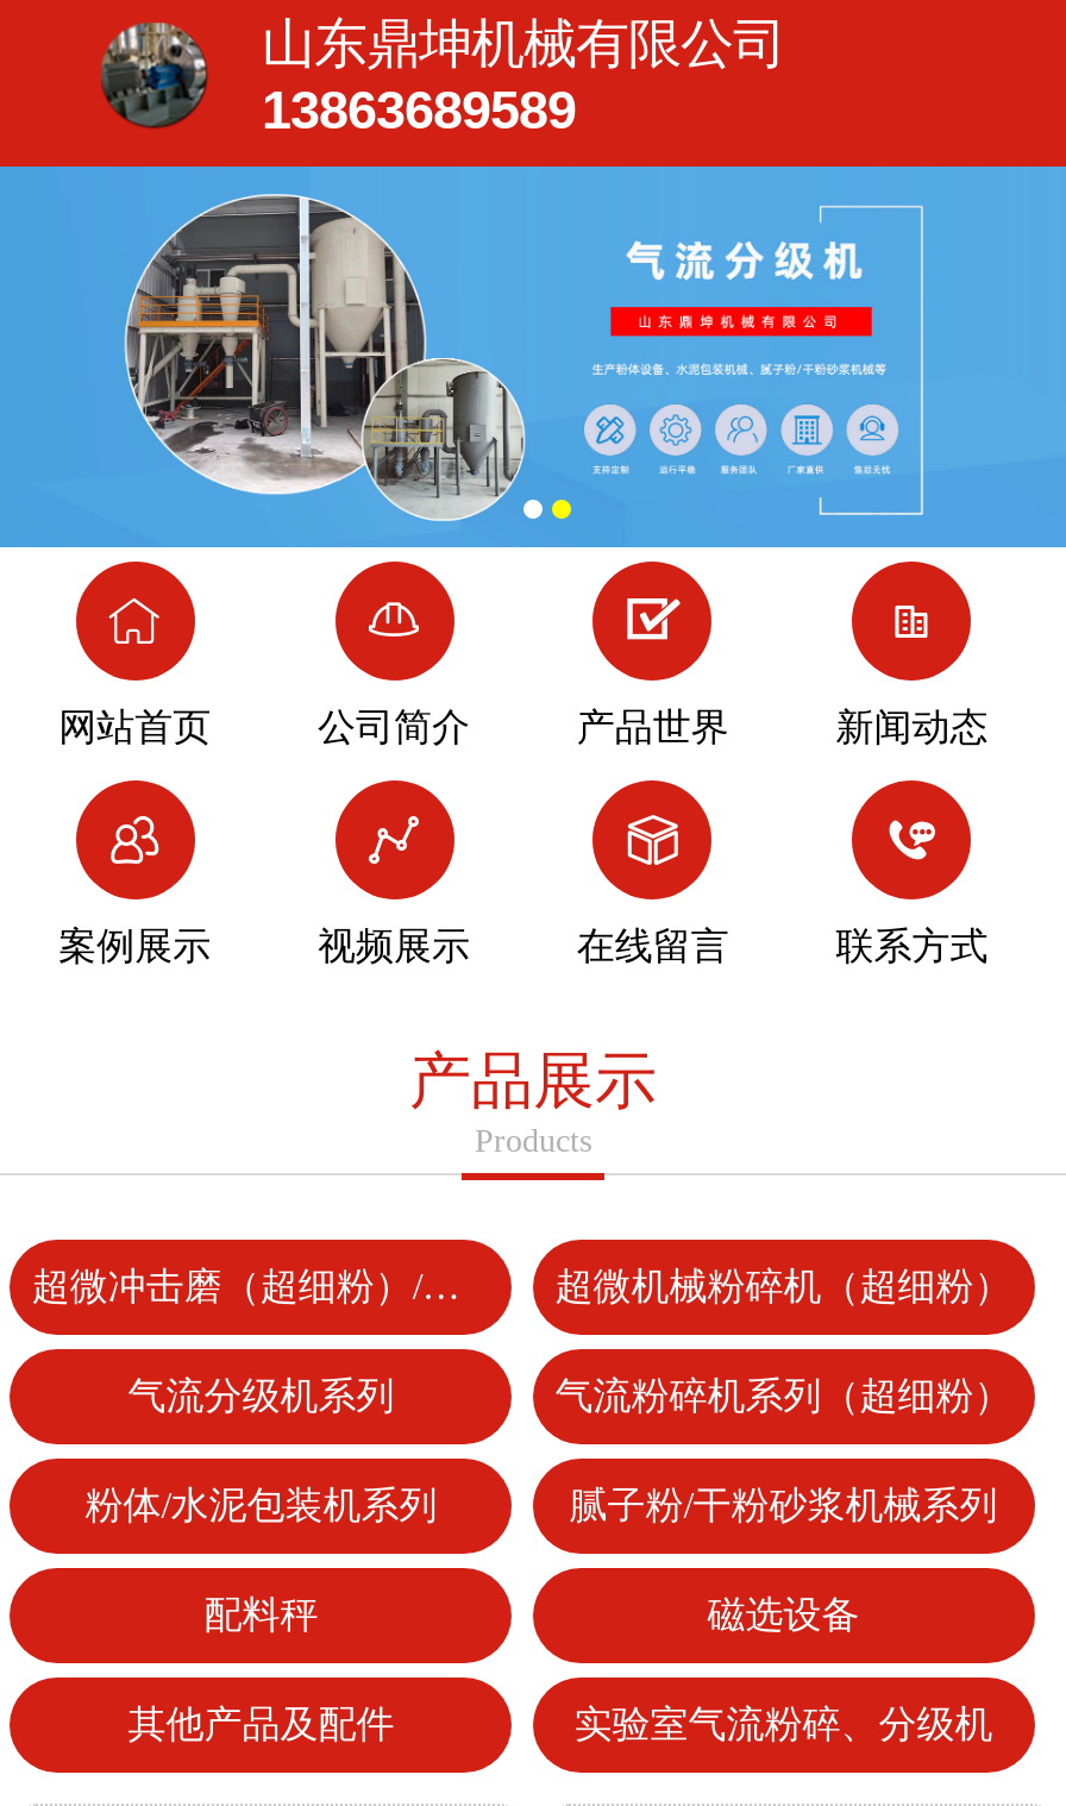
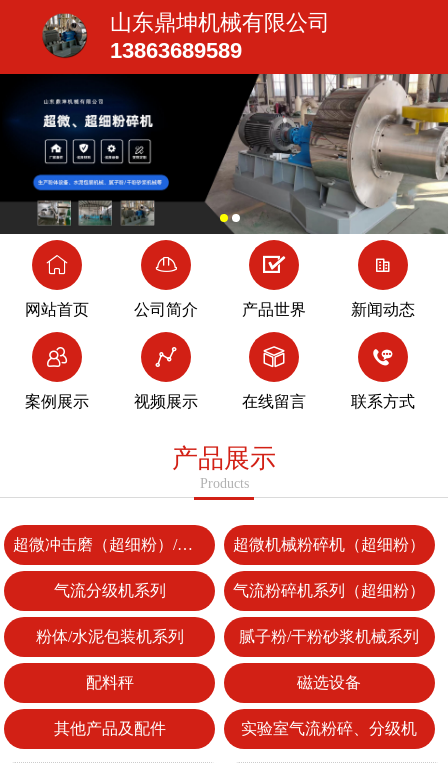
- [image]
+ [image]
